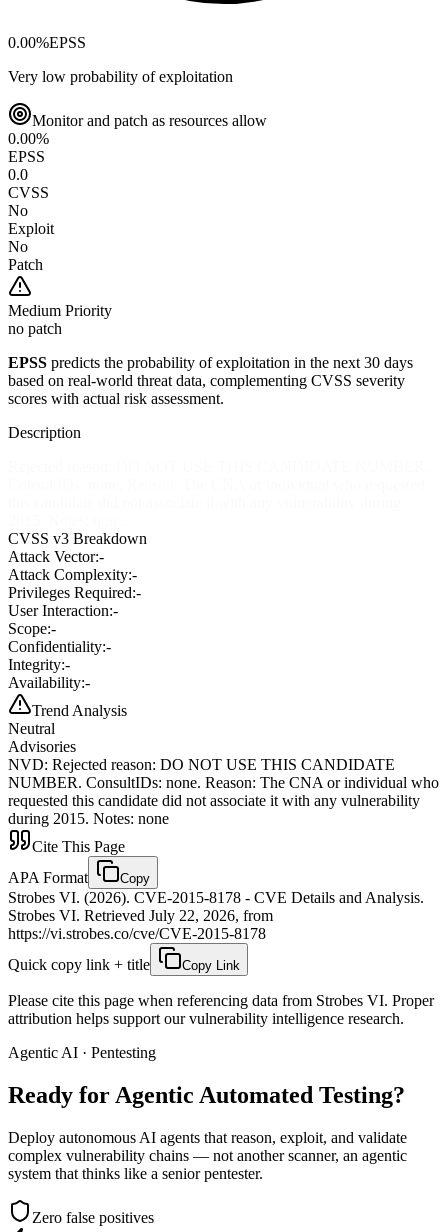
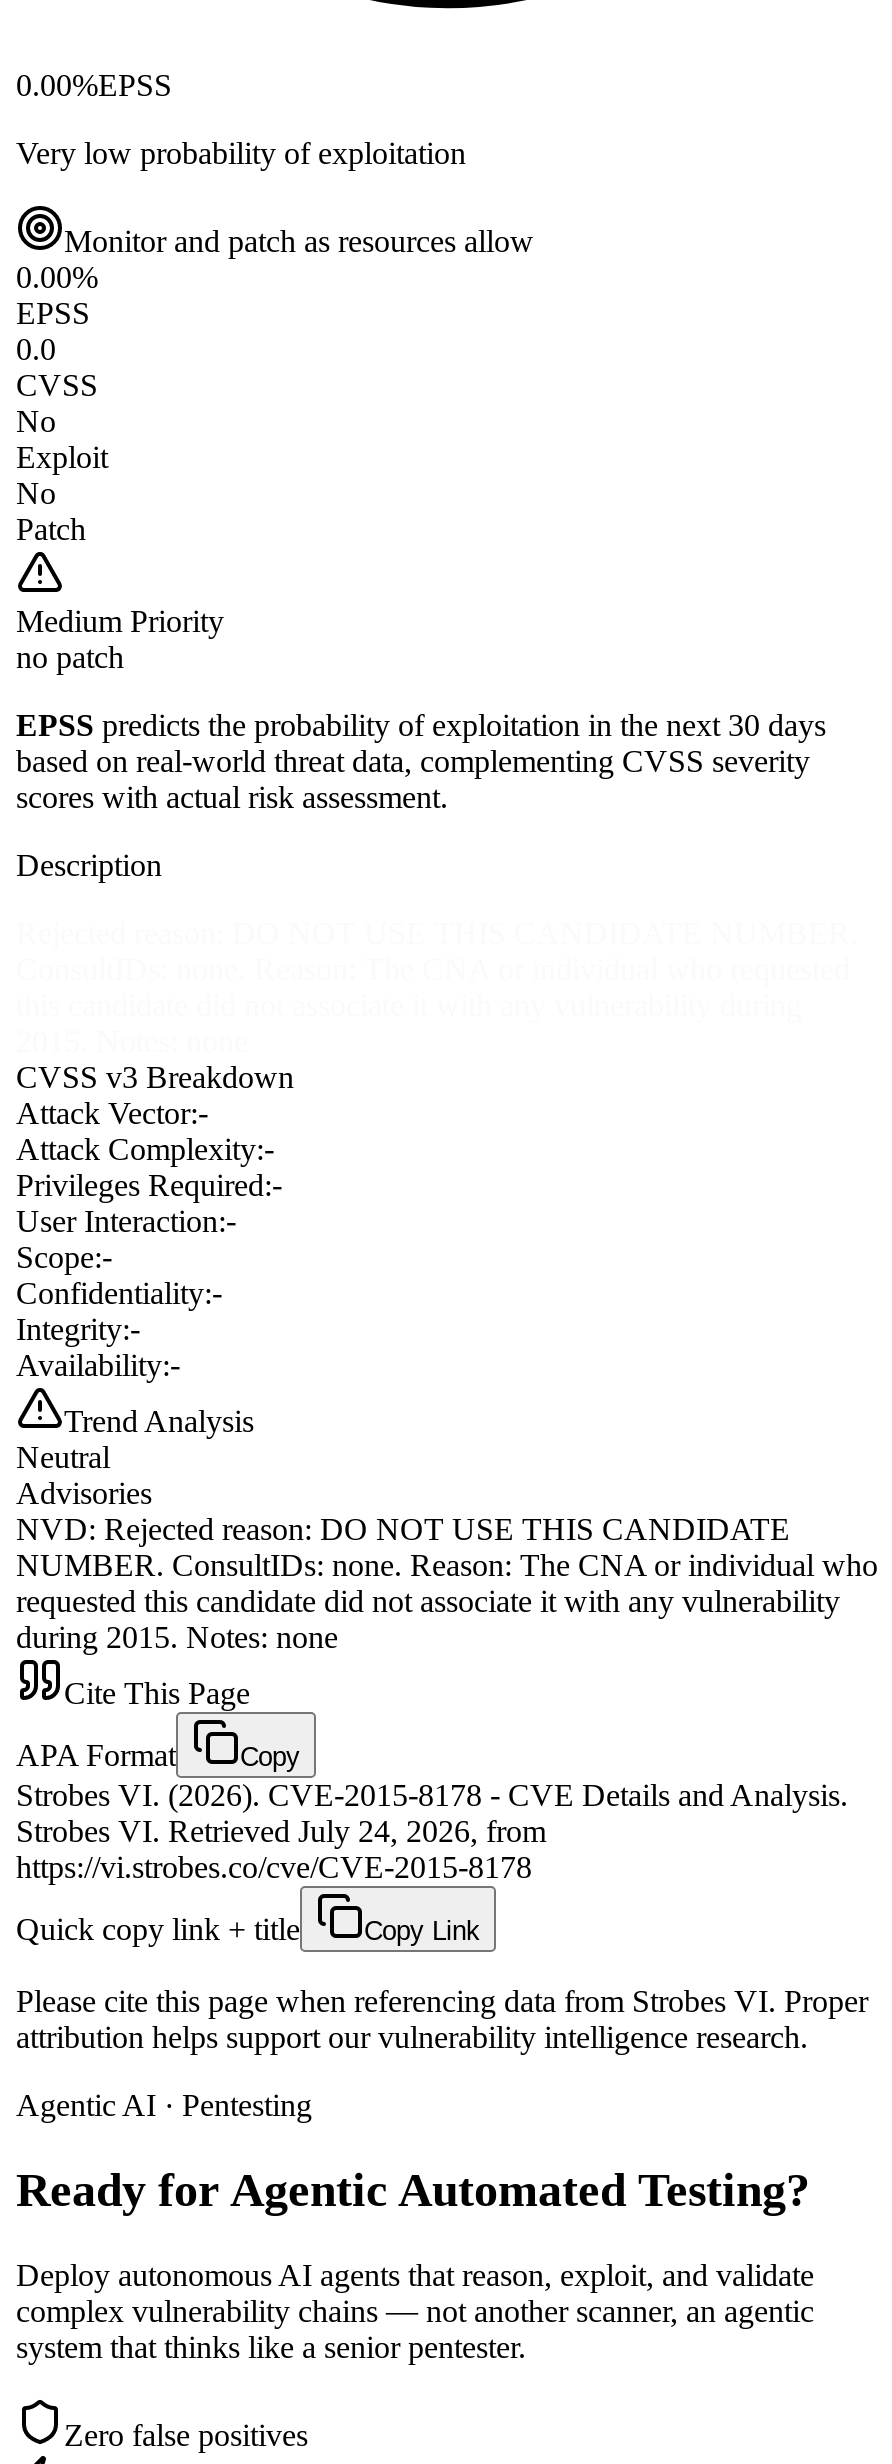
- Strobes VI. Retrieved July 22, 2026, from
+ Strobes VI. Retrieved July 24, 2026, from
